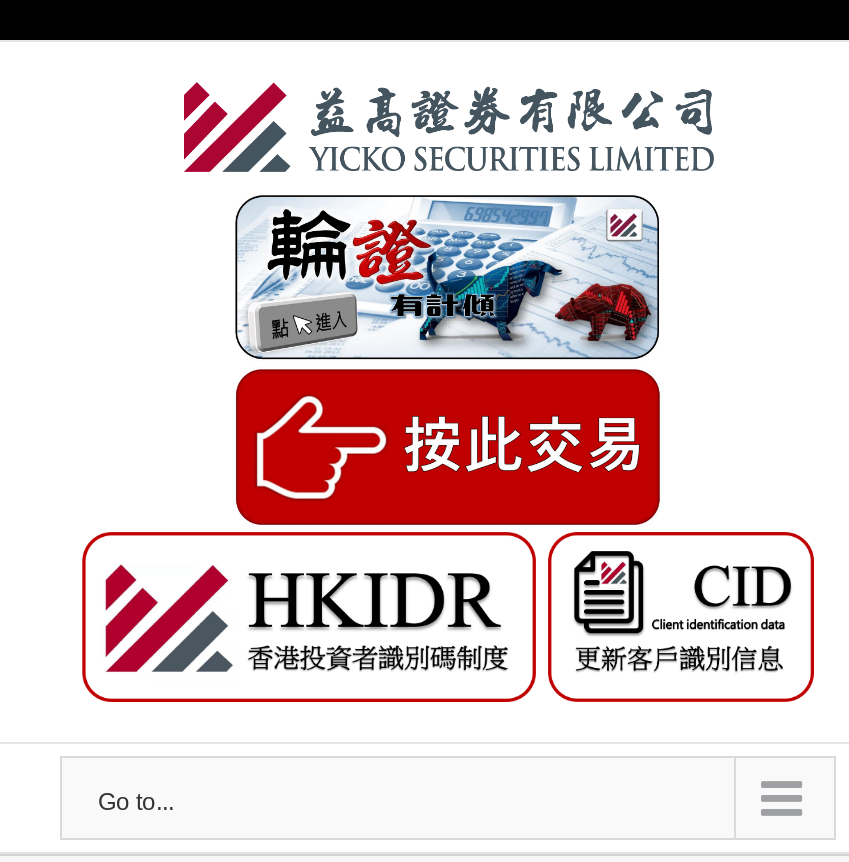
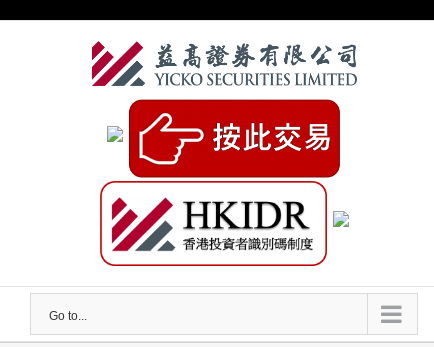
- [image]
+ [image]
